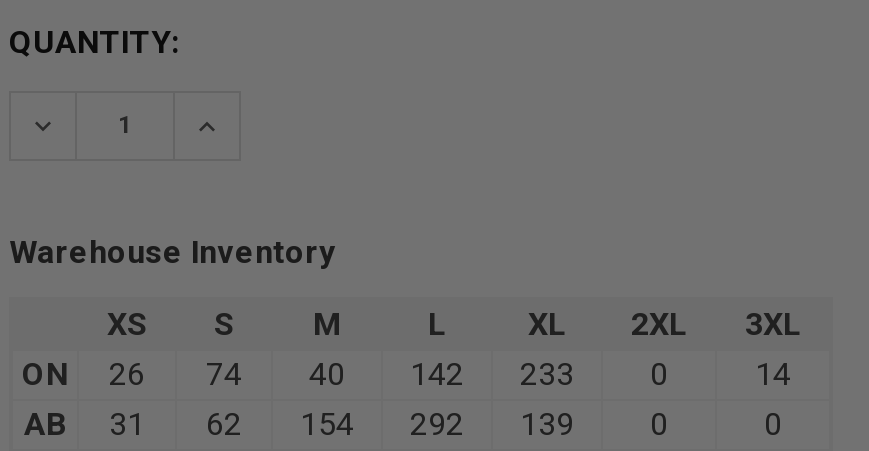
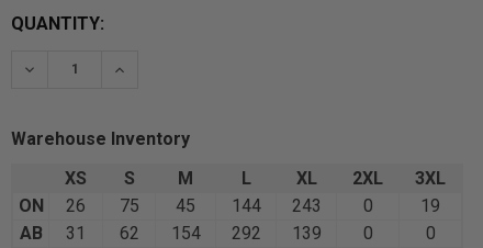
- 74
+ 75

- 40
+ 45

- 142
+ 144

- 233
+ 243

- 14
+ 19
